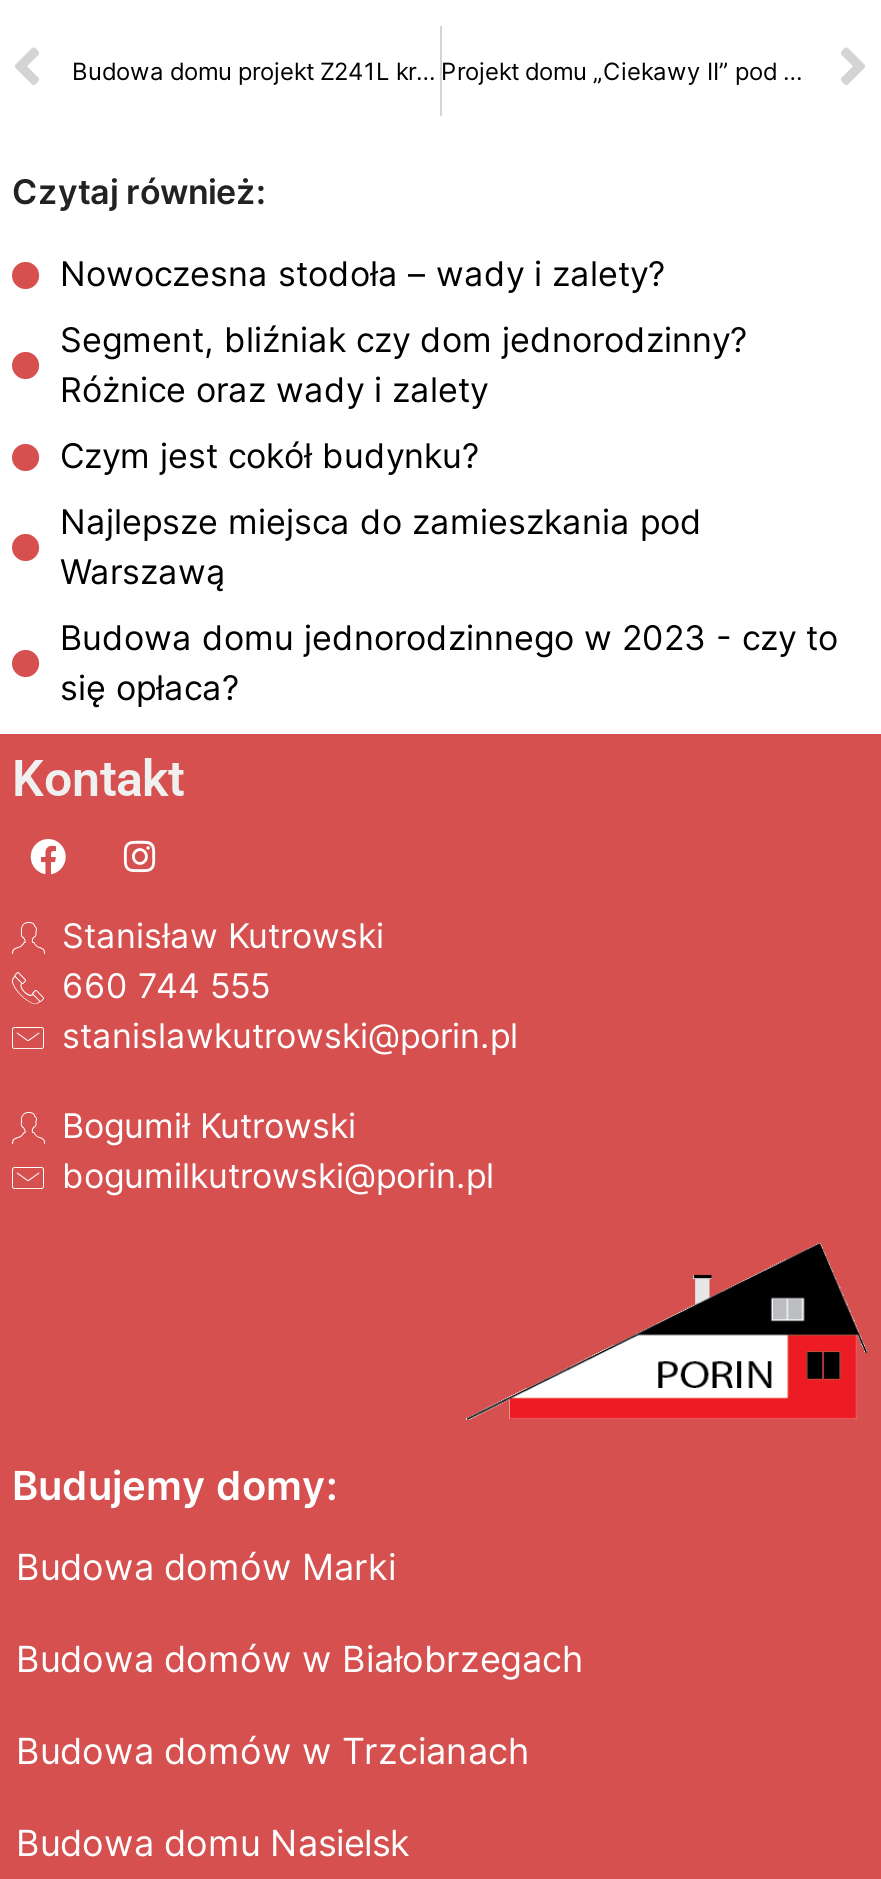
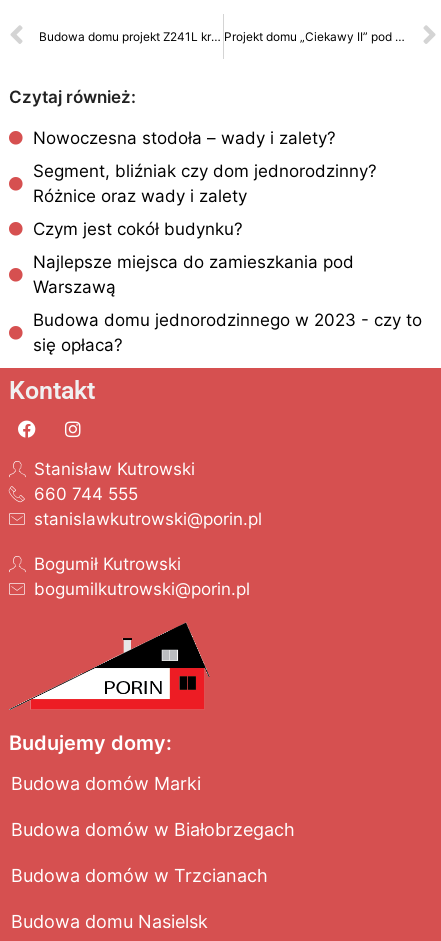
+ [image]

- [image]
